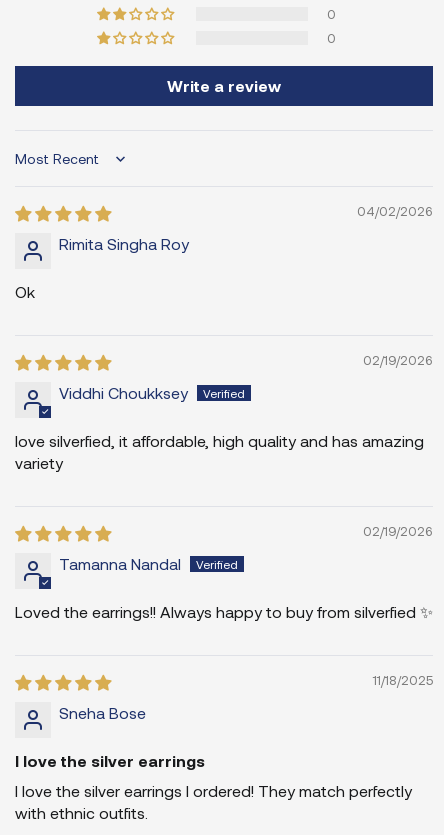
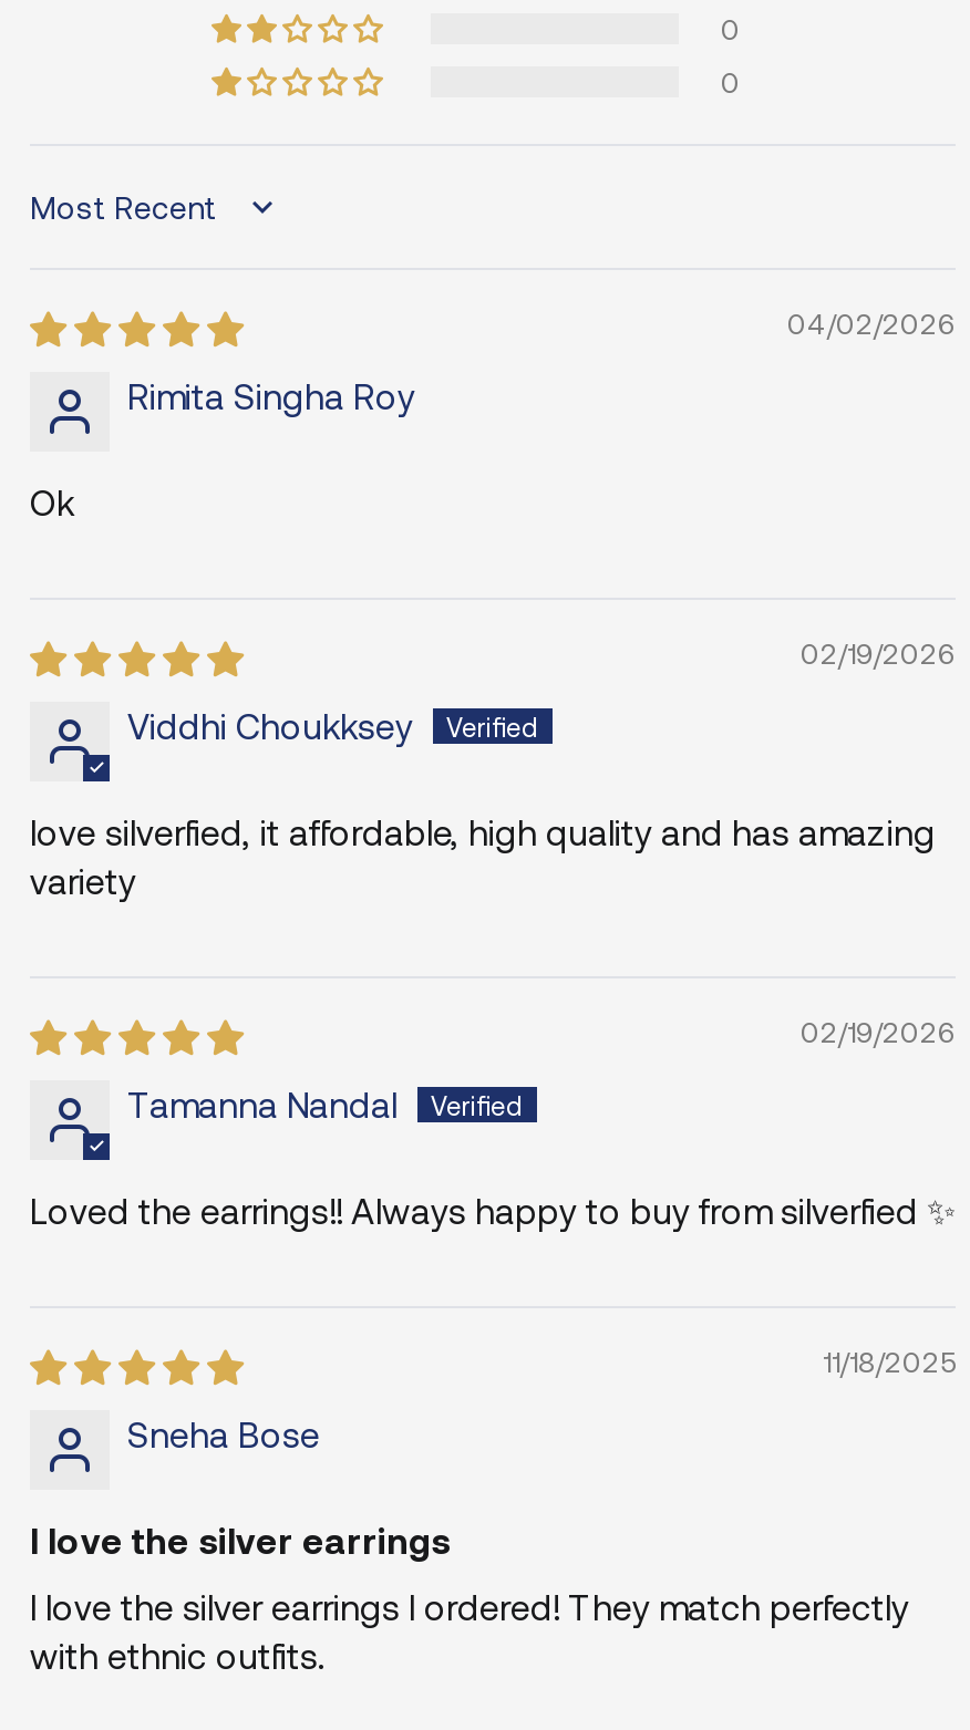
- Write a review
